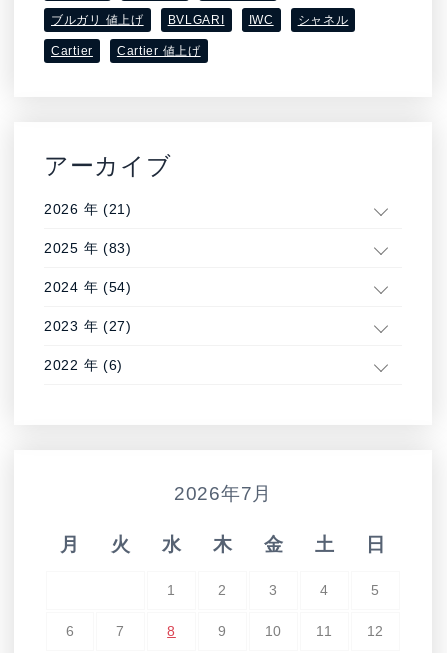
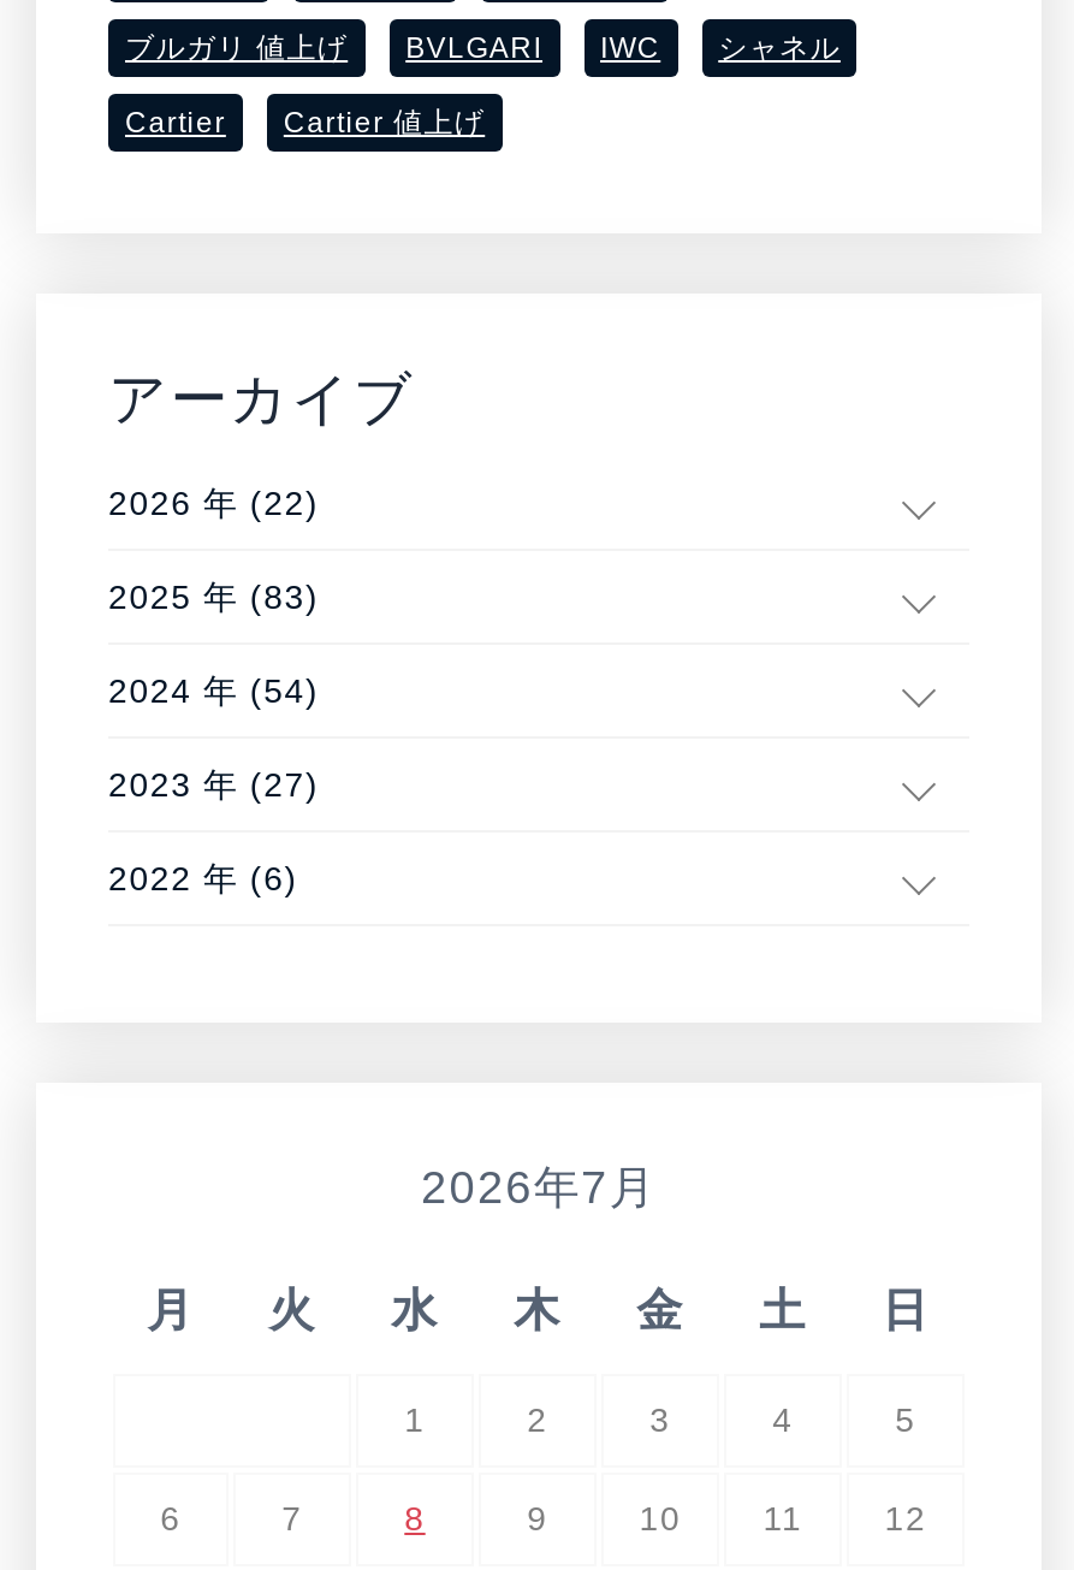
- 2026 年 (21)
+ 2026 年 (22)
